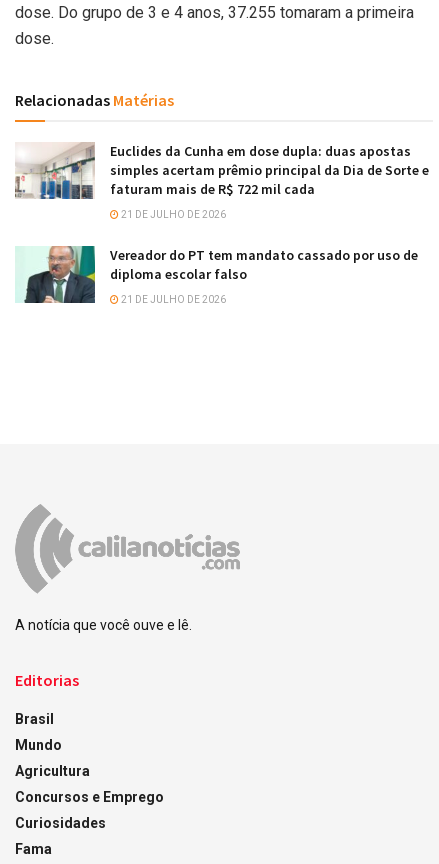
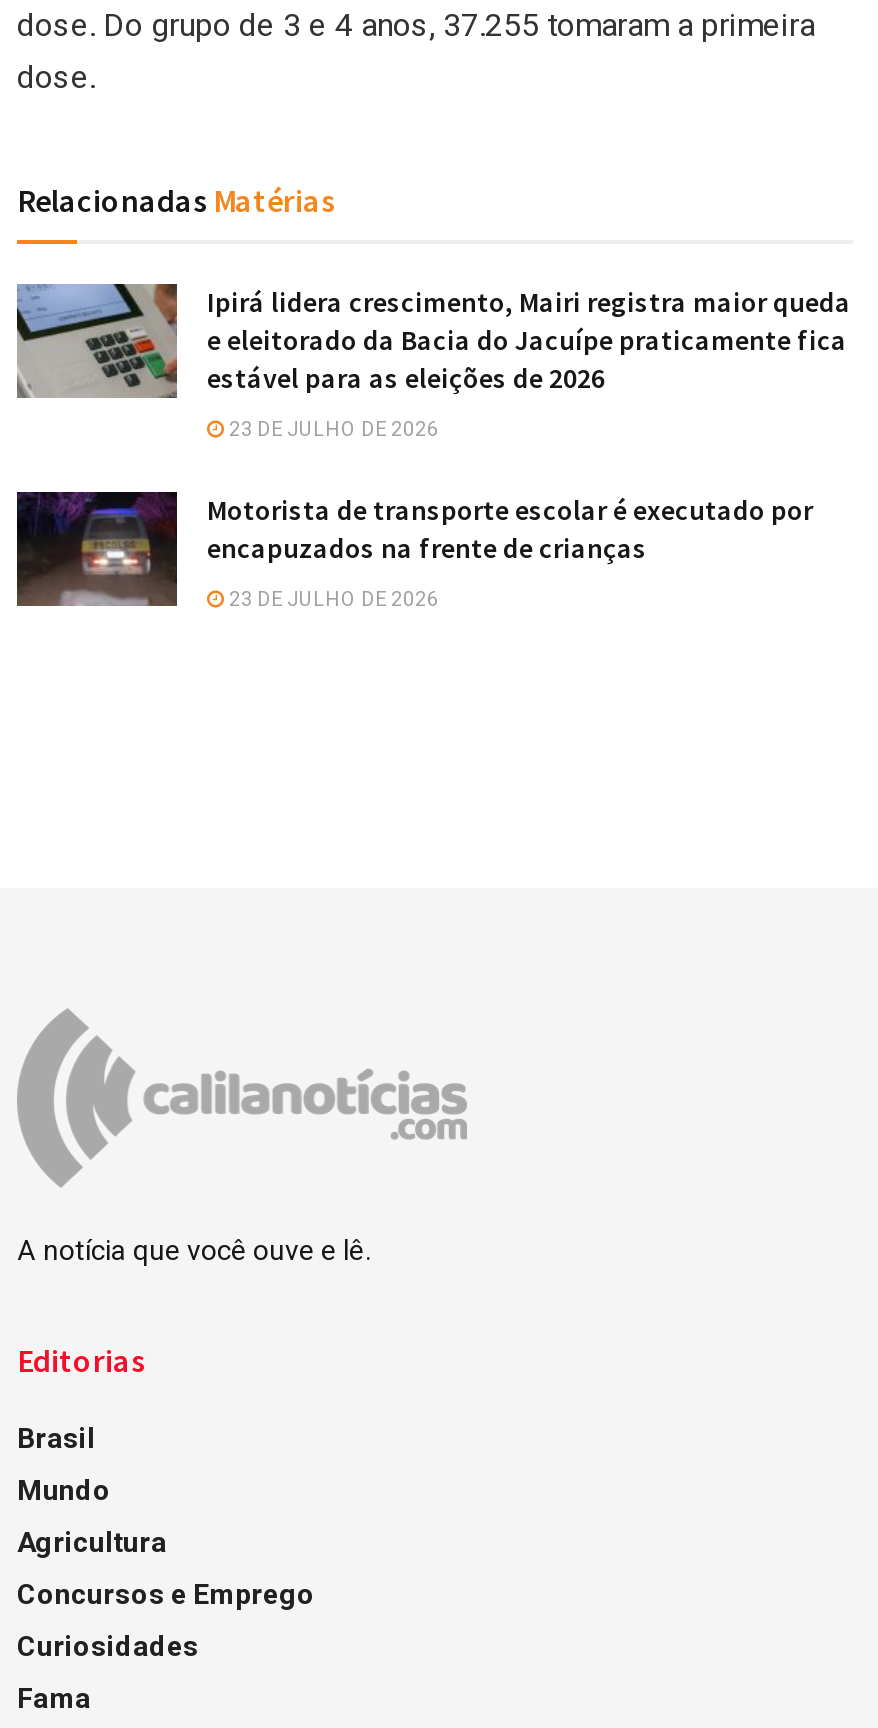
- [image]
- Euclides da Cunha em dose dupla: duas apostas
- simples acertam prêmio principal da Dia de Sorte e
- faturam mais de R$ 722 mil cada
+ [image]
+ Ipirá lidera crescimento, Mairi registra maior queda
+ e eleitorado da Bacia do Jacuípe praticamente fica
+ estável para as eleições de 2026

- 21 DE JULHO DE 2026
+ 23 DE JULHO DE 2026

- [image]
- Vereador do PT tem mandato cassado por uso de
- diploma escolar falso
+ [image]
+ Motorista de transporte escolar é executado por
+ encapuzados na frente de crianças

- 21 DE JULHO DE 2026
+ 23 DE JULHO DE 2026
